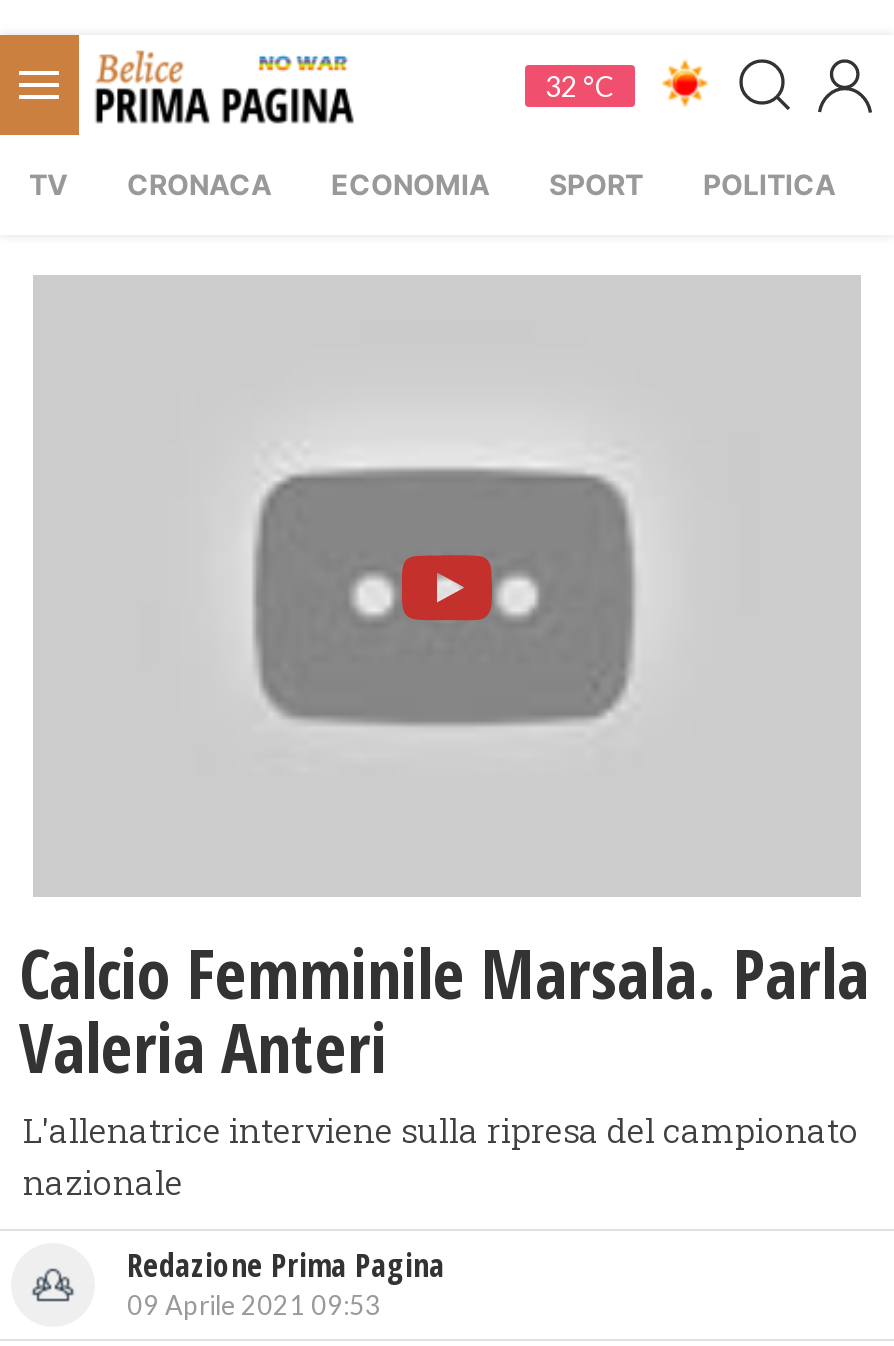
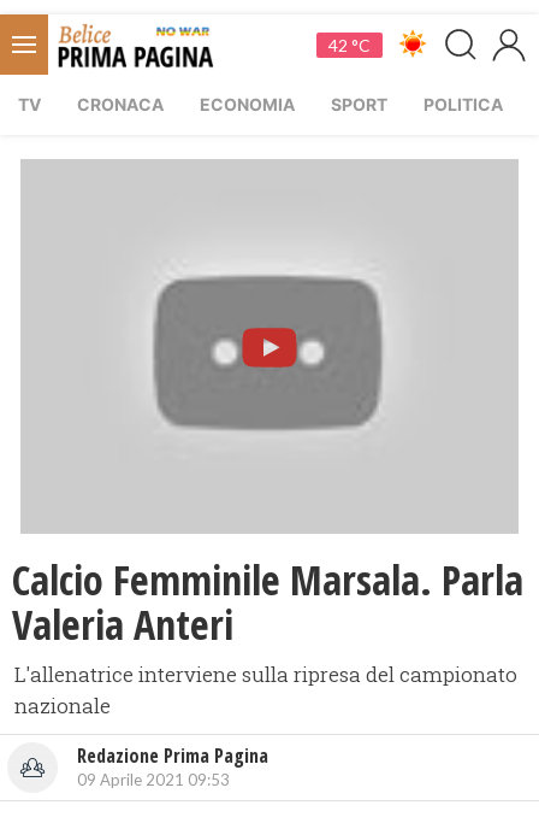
- 32 °C
+ 42 °C
